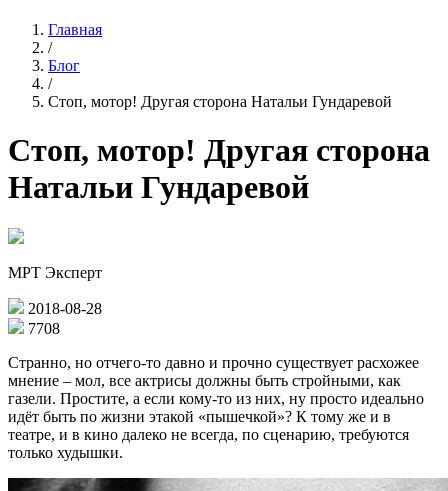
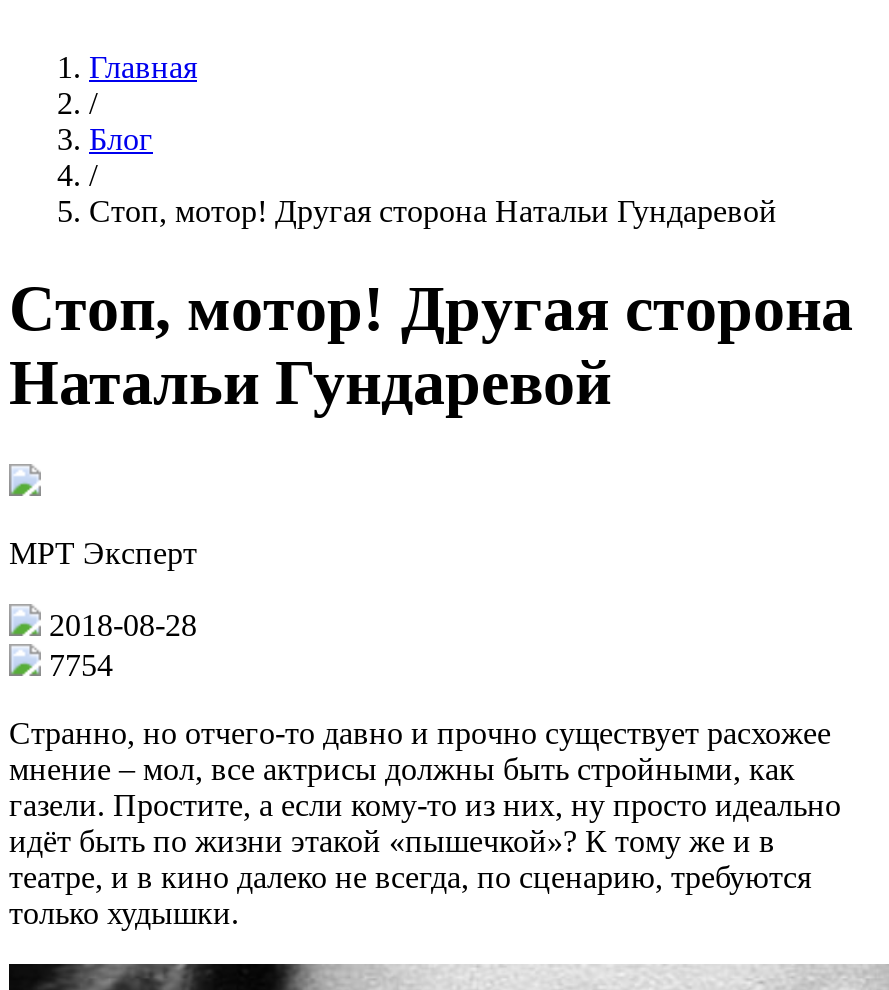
- 7708
+ 7754
